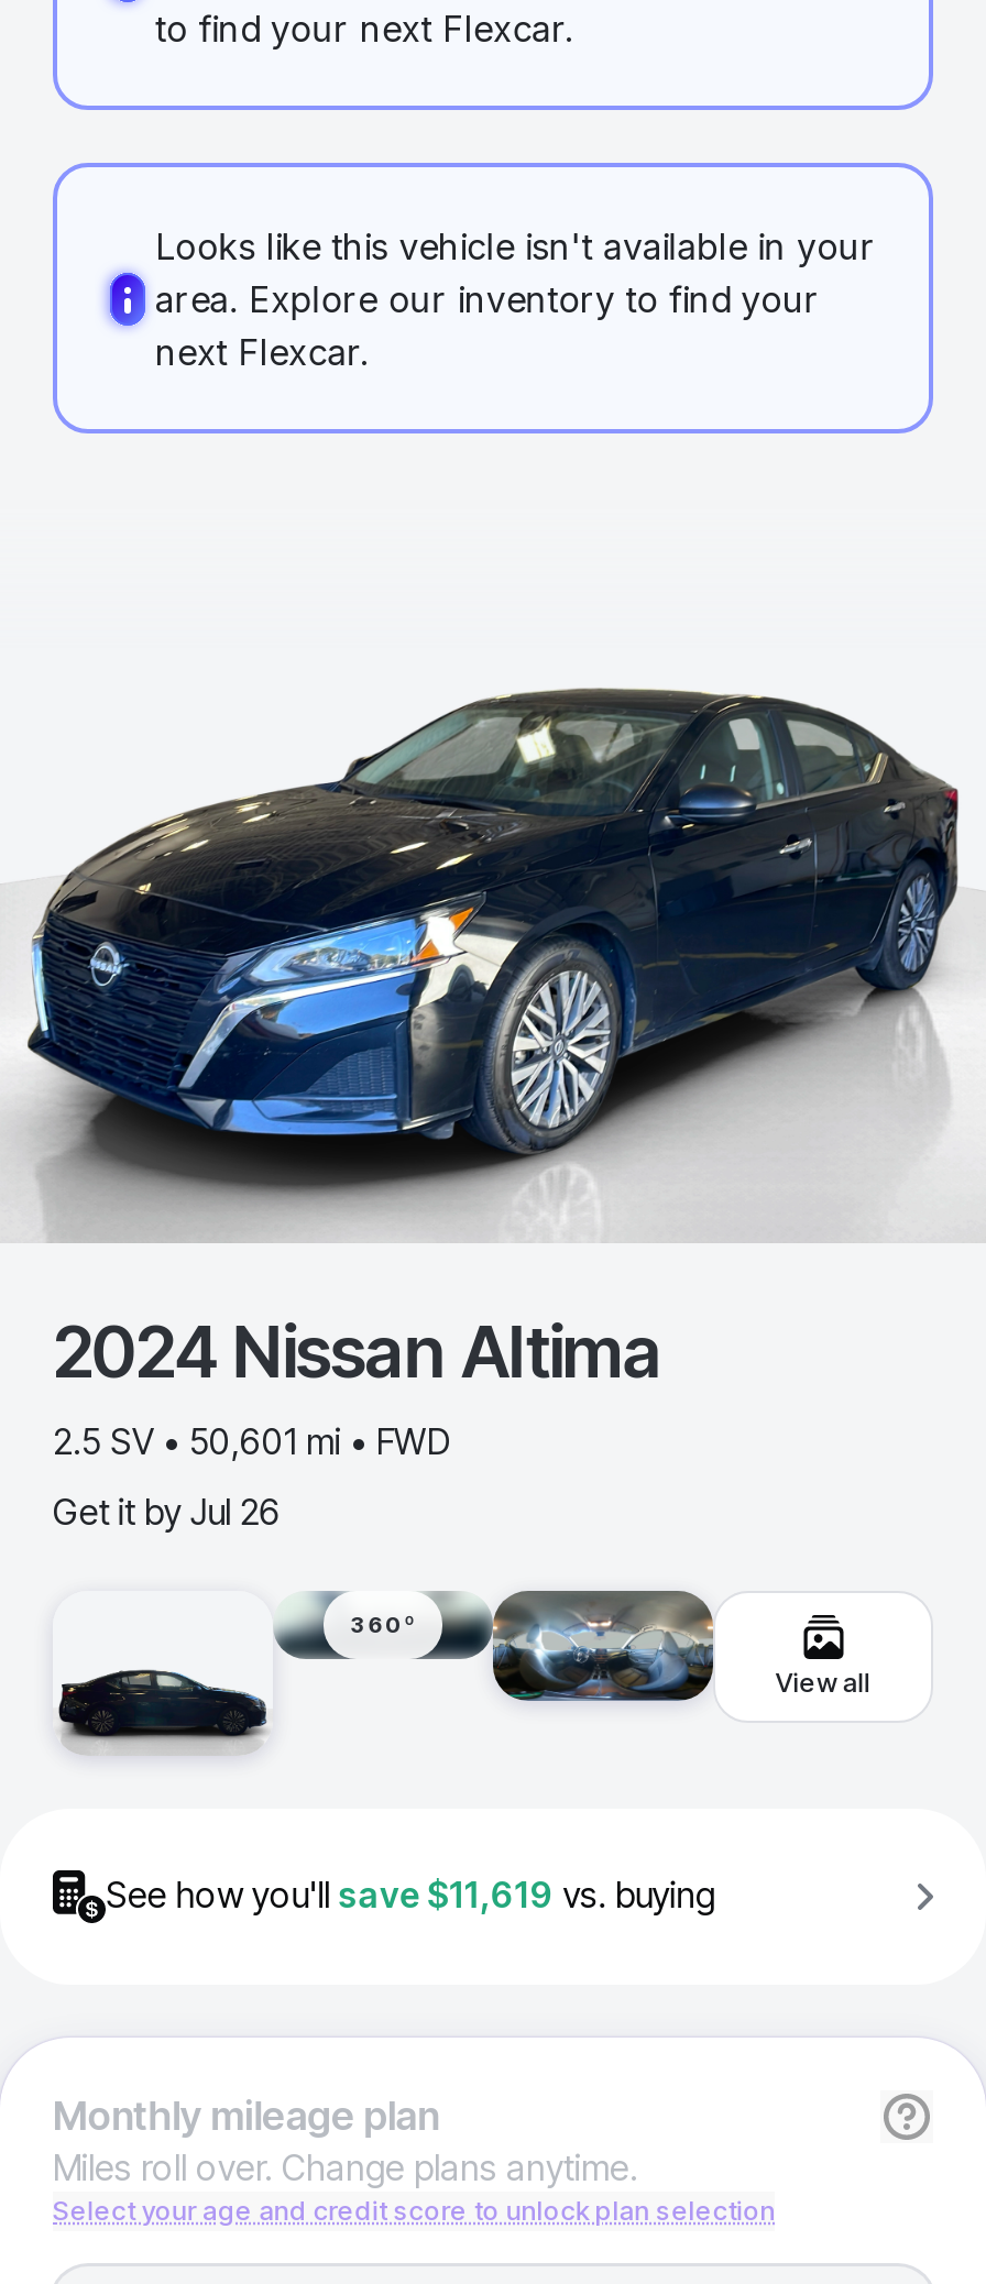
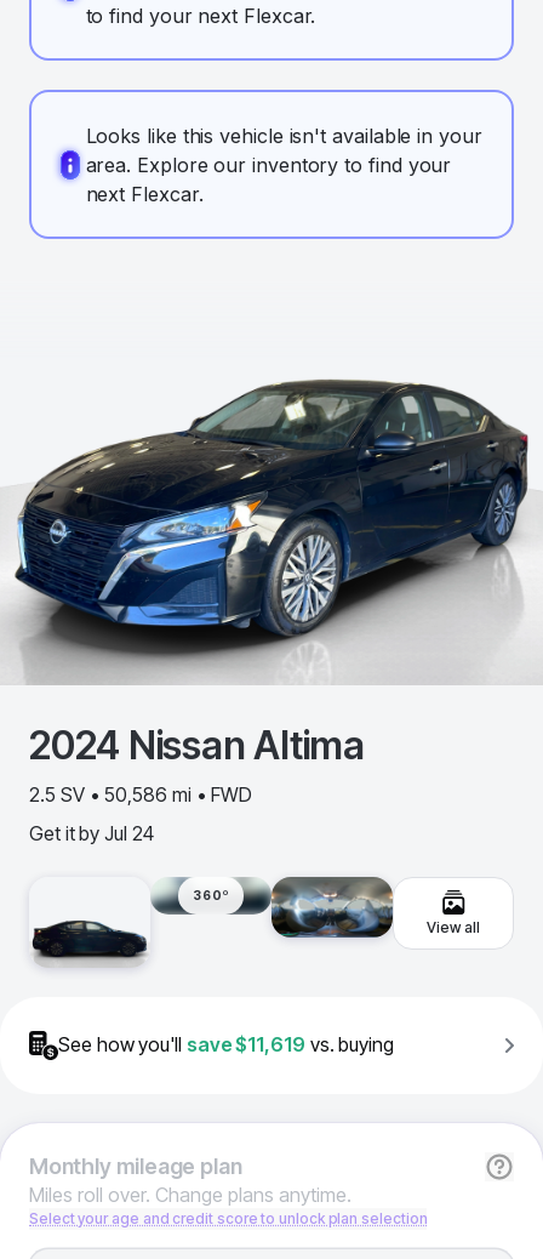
- 2.5 SV • 50,601 mi • FWD
+ 2.5 SV • 50,586 mi • FWD

- Get it by Jul 26
+ Get it by Jul 24
